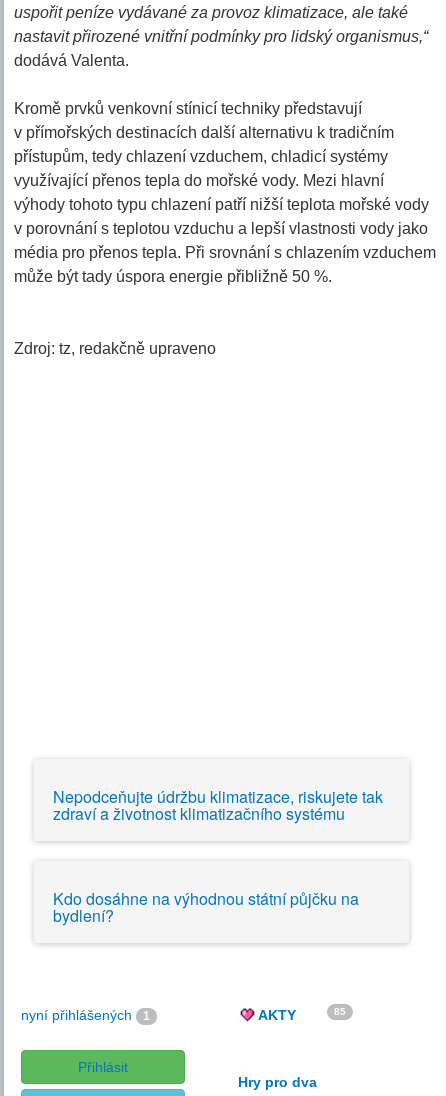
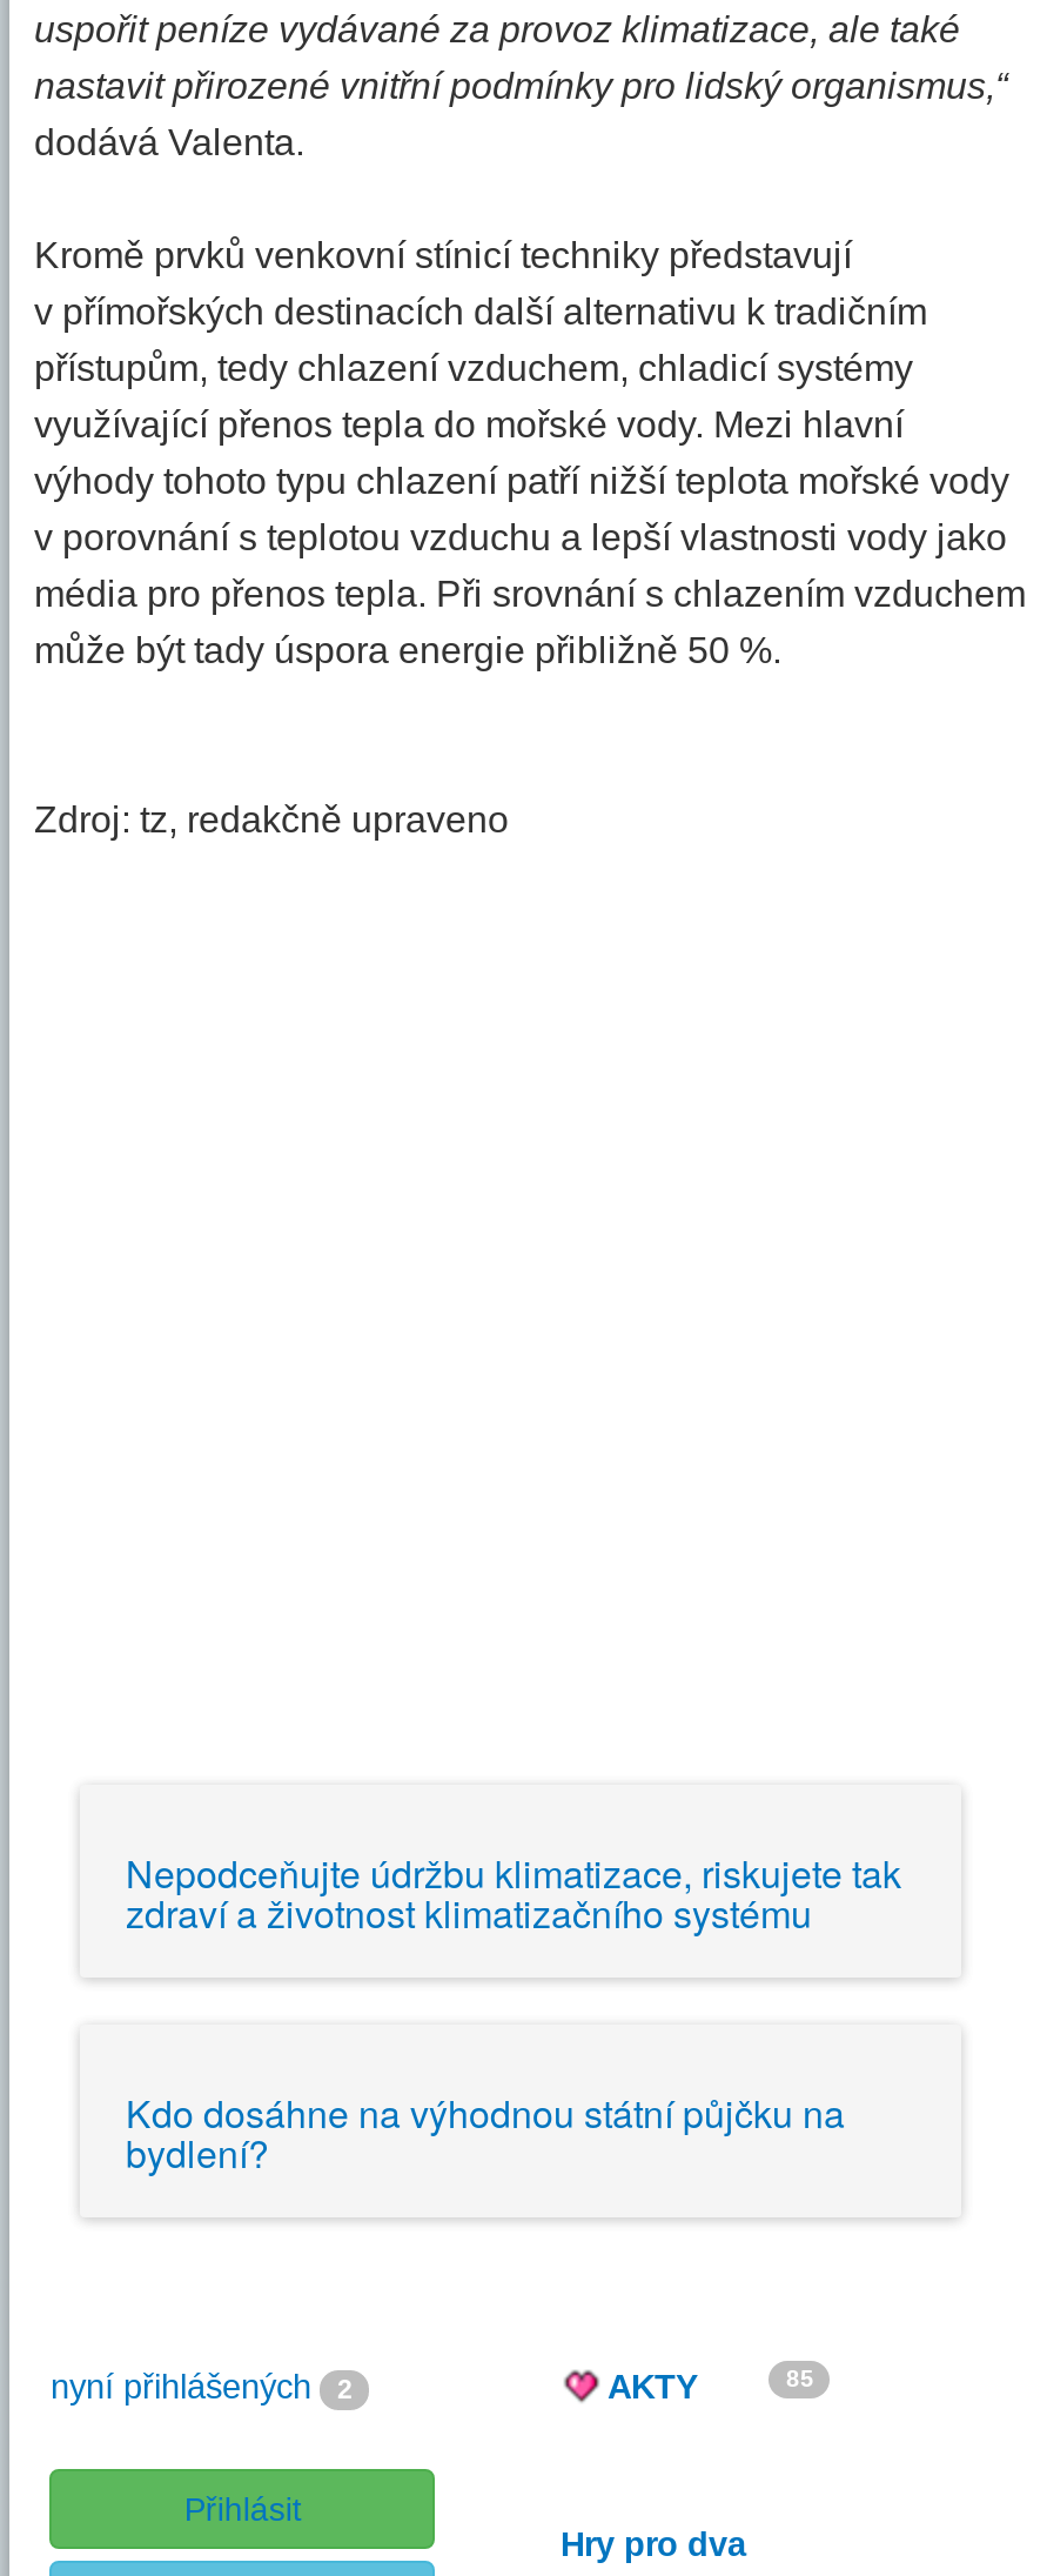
- nyní přihlášených 1
+ nyní přihlášených 2
